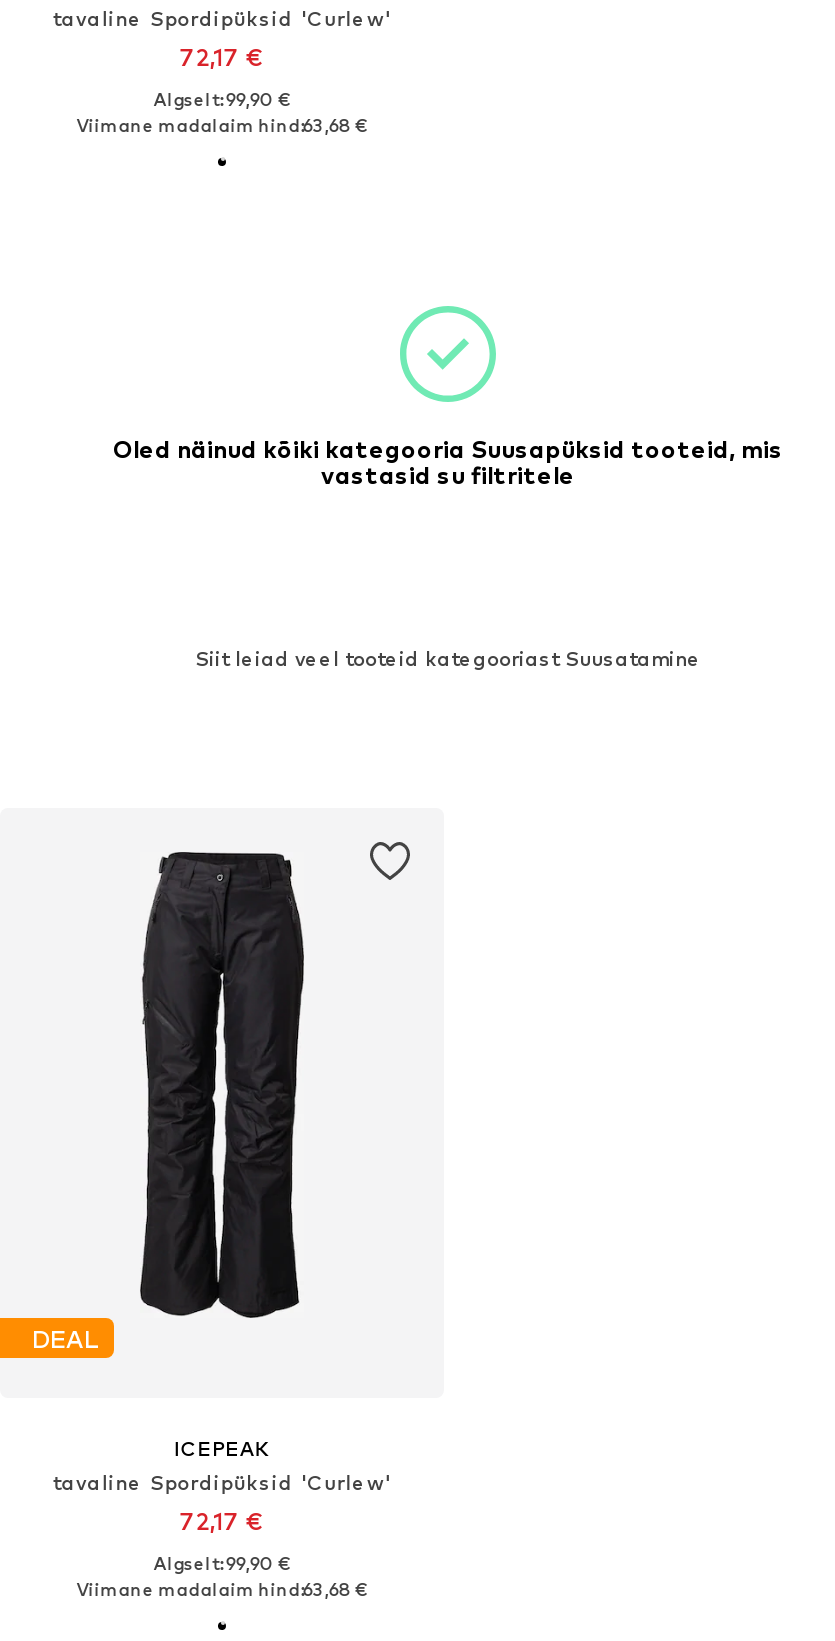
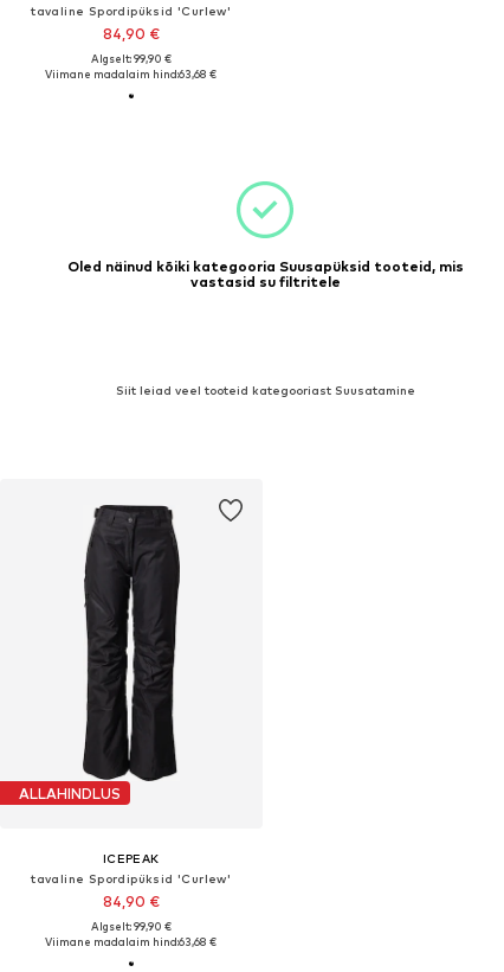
- 72,17 €
+ 84,90 €

- DEAL
+ ALLAHINDLUS

- 72,17 €
+ 84,90 €
